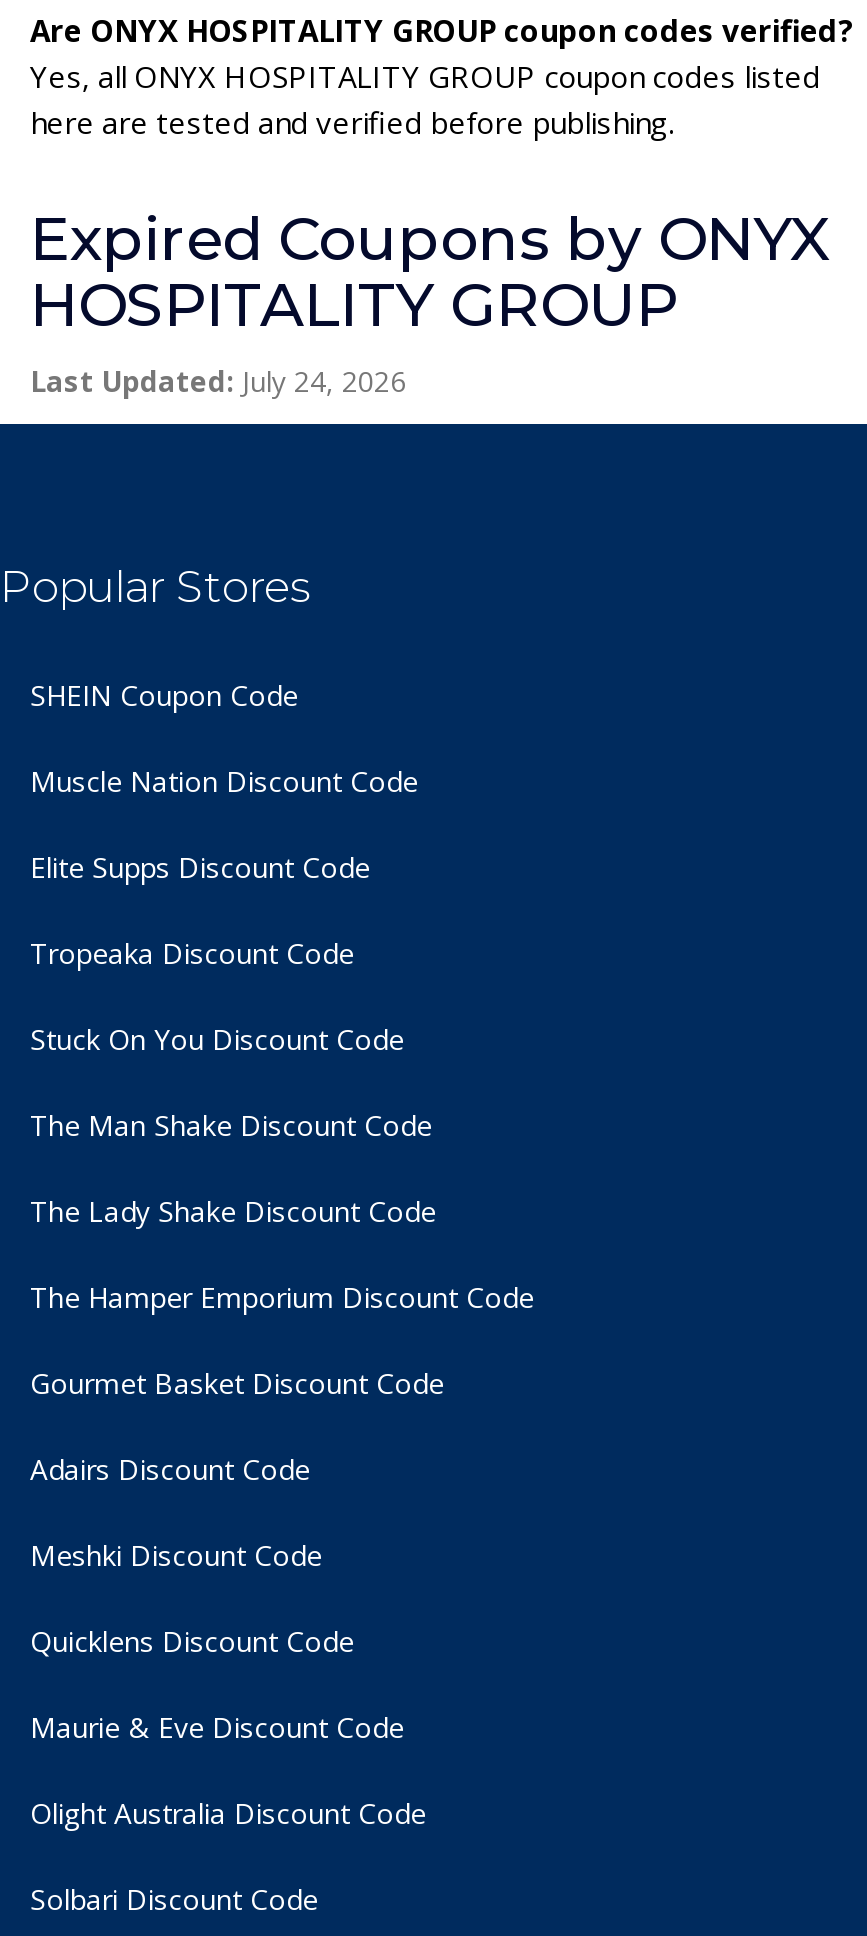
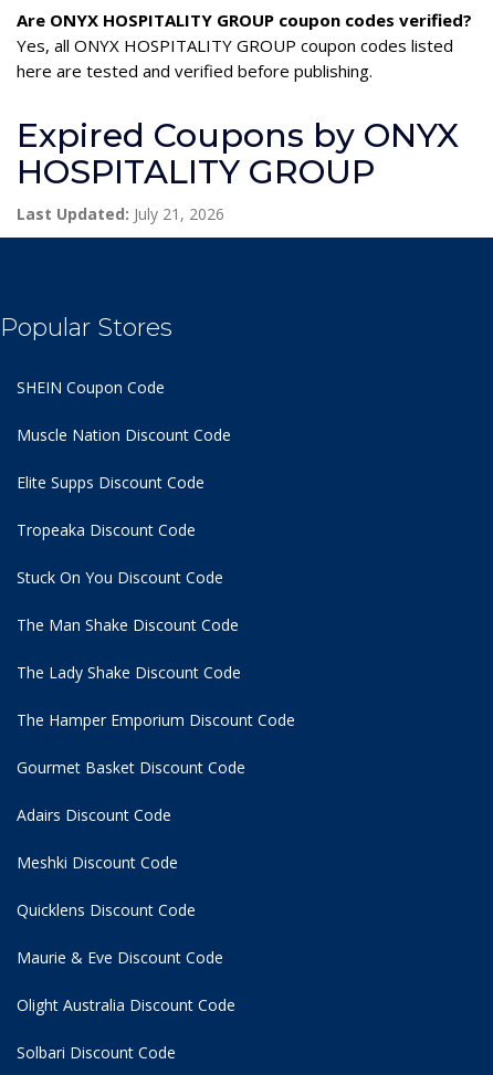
- Last Updated: July 24, 2026
+ Last Updated: July 21, 2026
